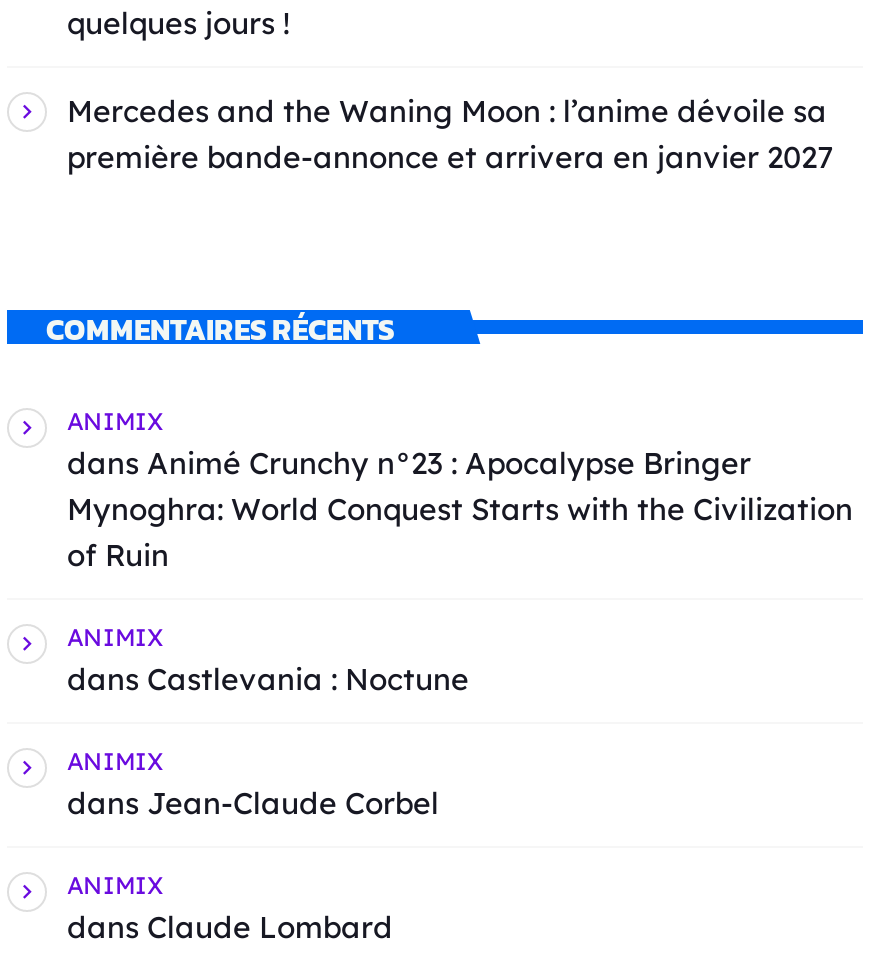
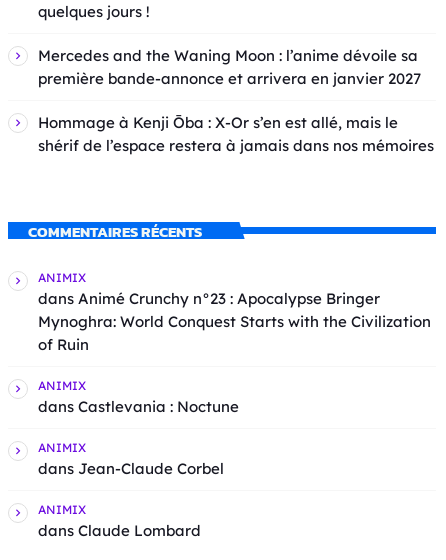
+ Hommage à Kenji Ōba : X-Or s’en est allé, mais le
+ shérif de l’espace restera à jamais dans nos mémoires
